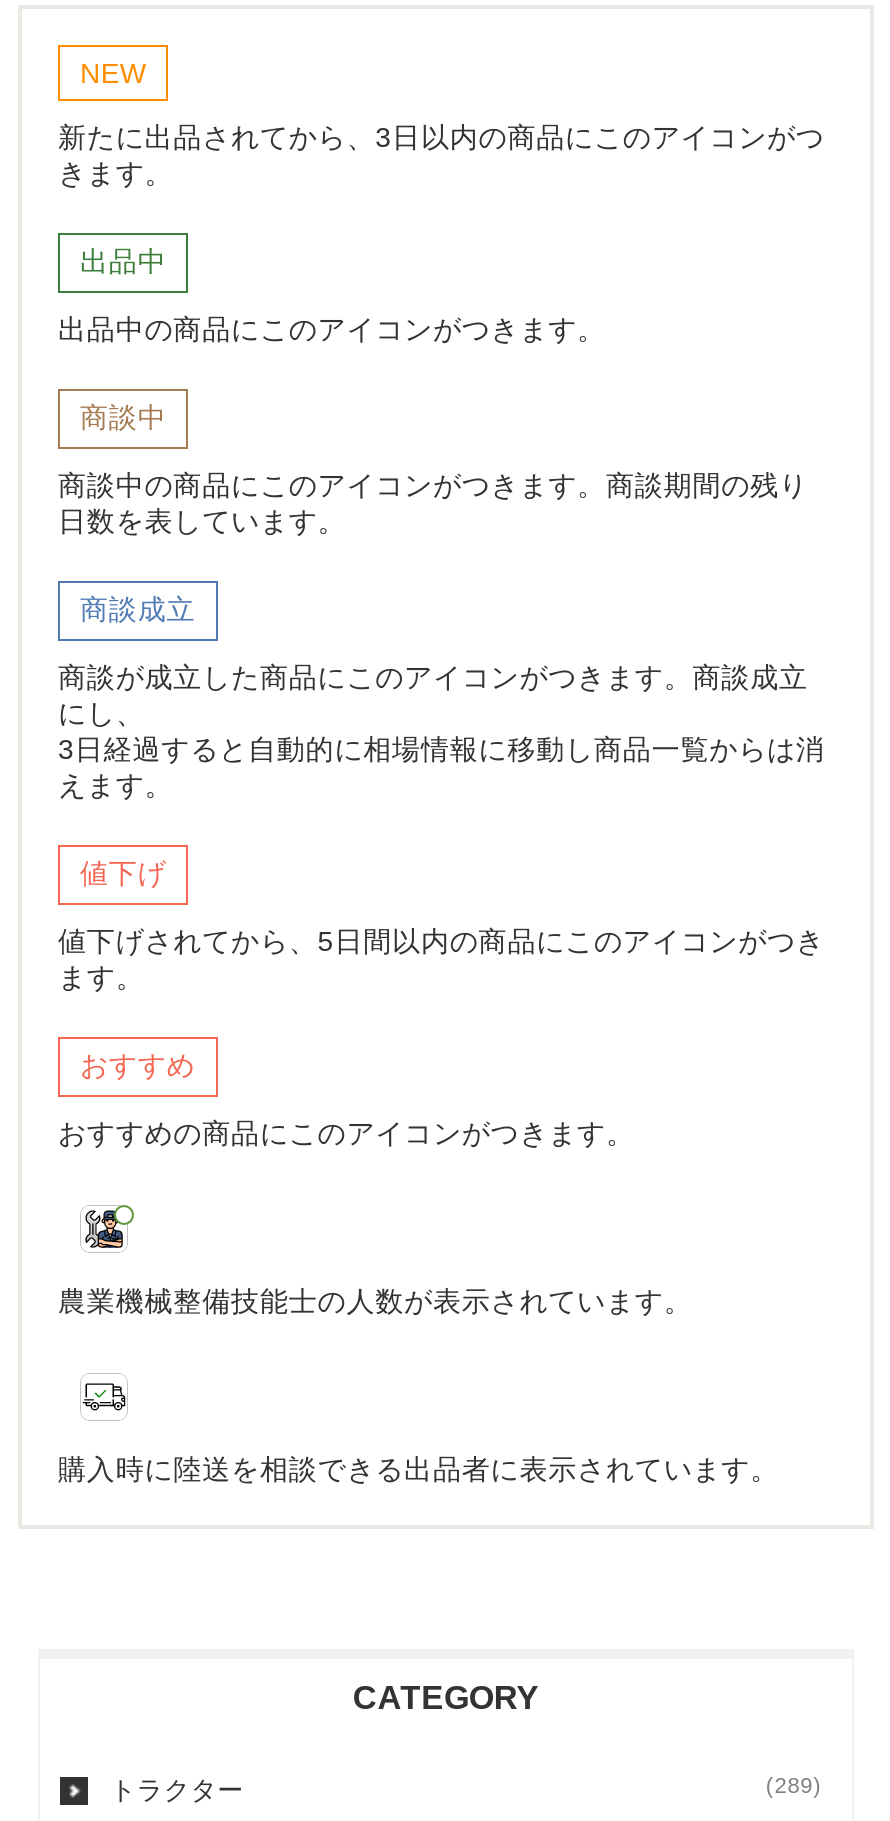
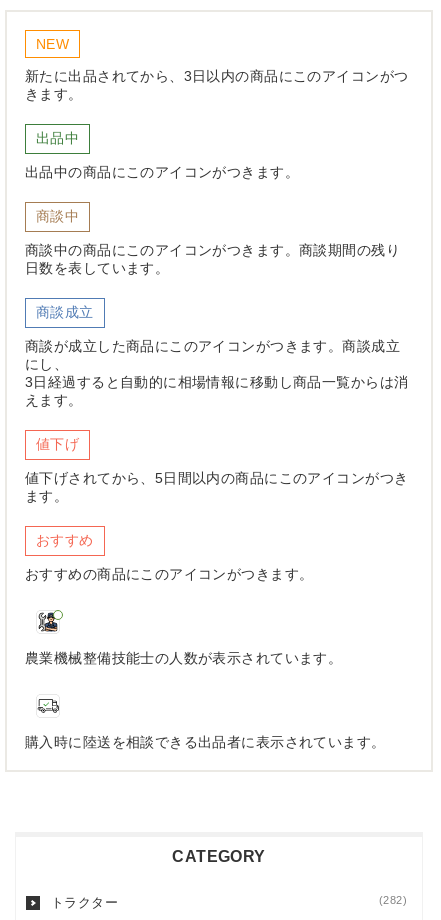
- (289)
+ (282)
